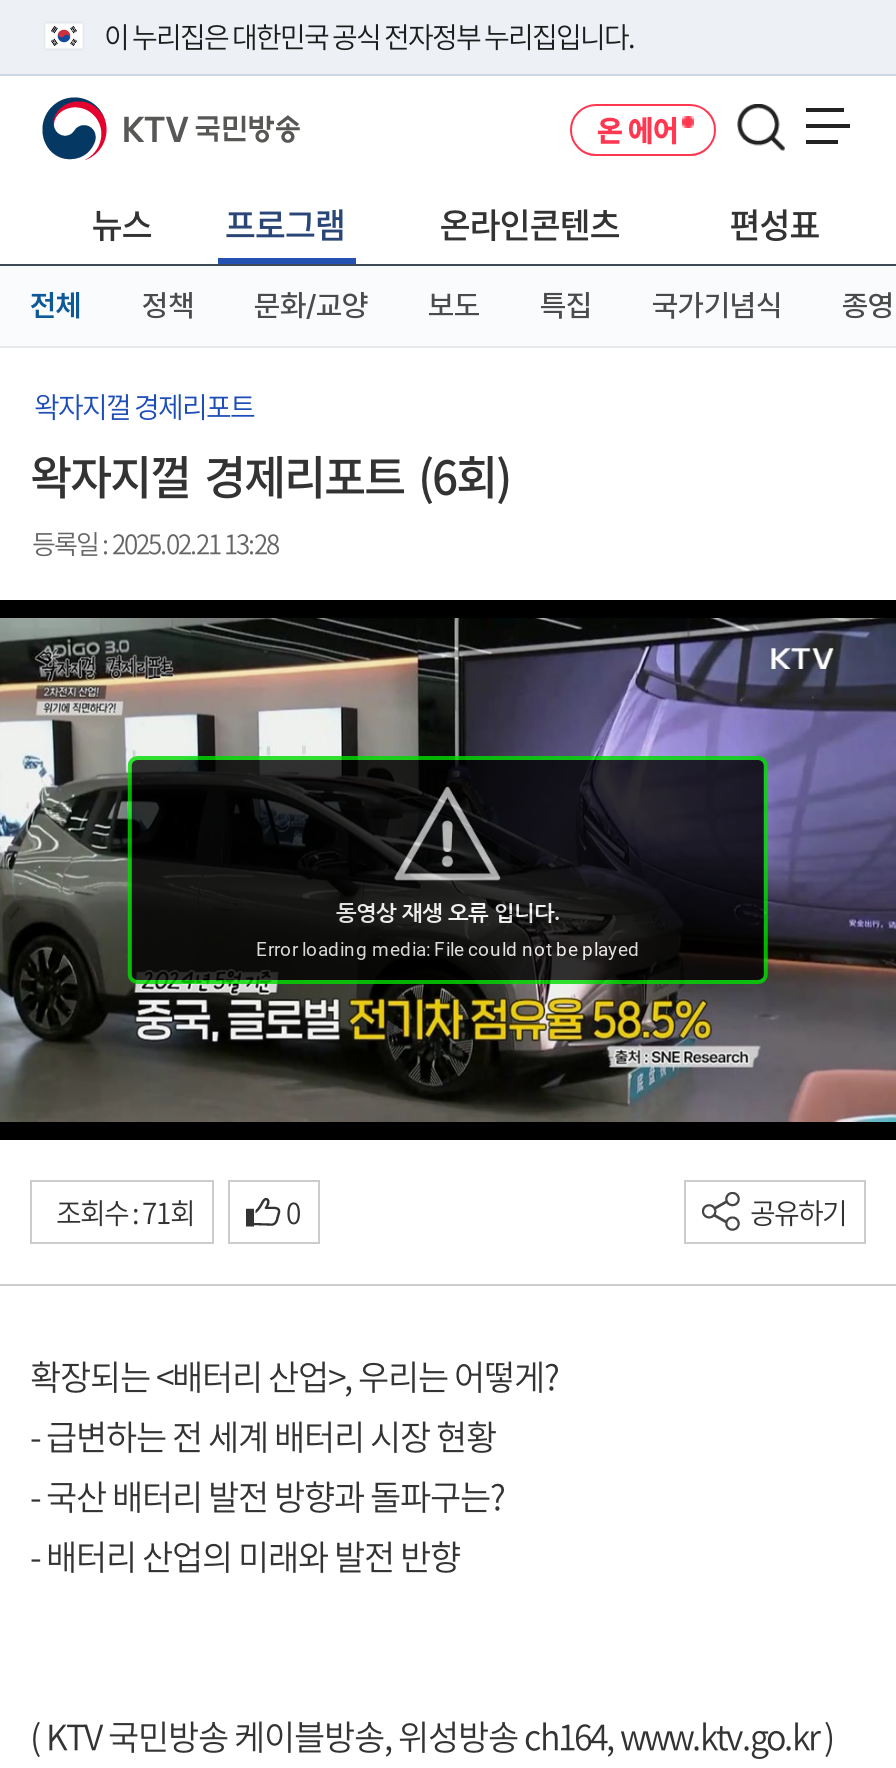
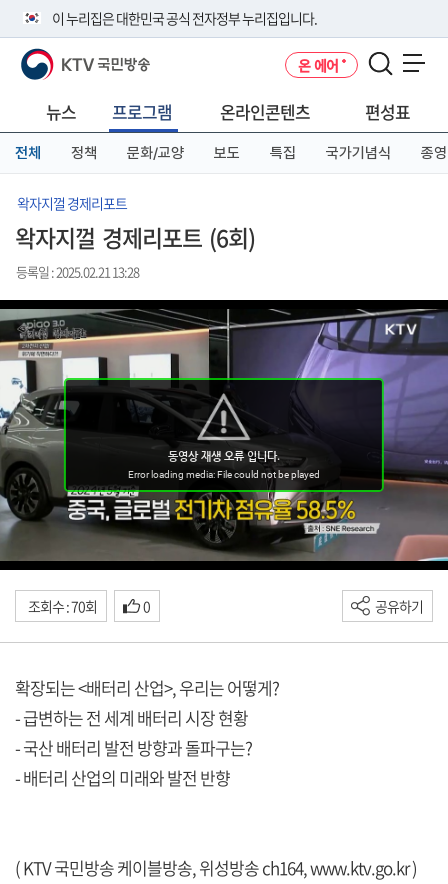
- 조회수 : 71회
+ 조회수 : 70회
